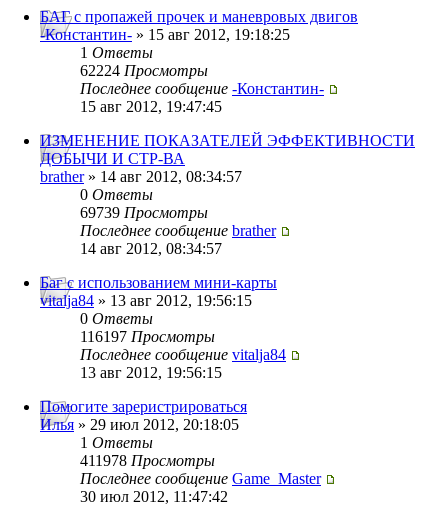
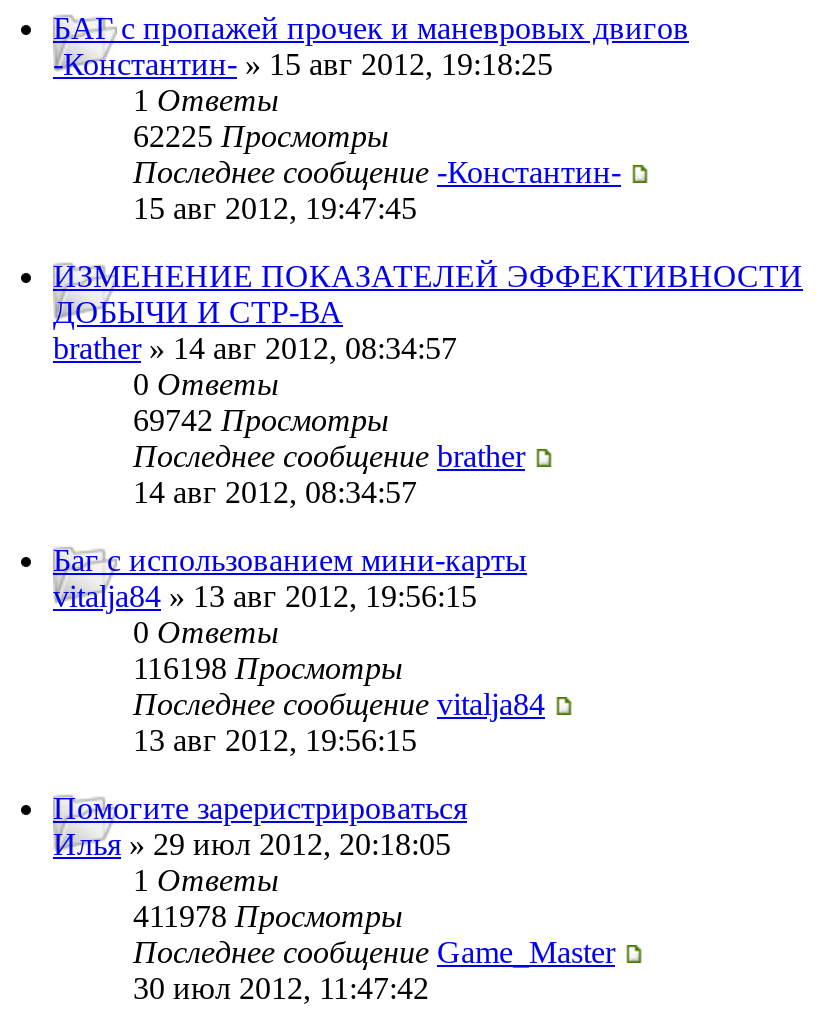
- 62224 Просмотры
+ 62225 Просмотры

- 69739 Просмотры
+ 69742 Просмотры

- 116197 Просмотры
+ 116198 Просмотры
